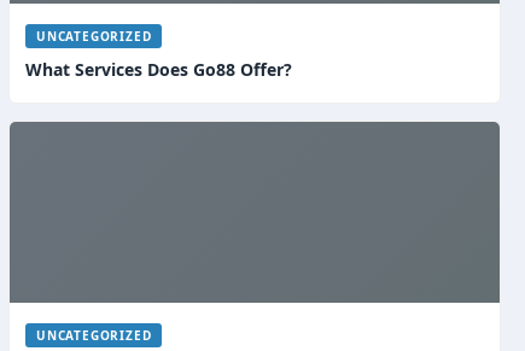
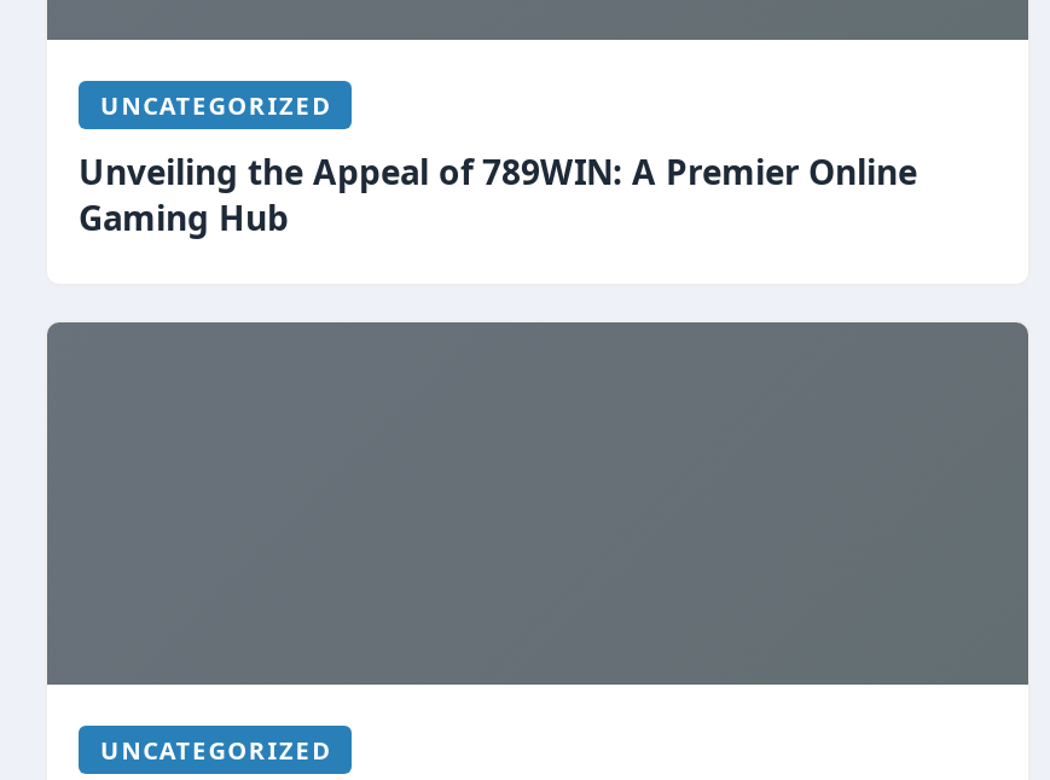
- What Services Does Go88 Offer?
+ Unveiling the Appeal of 789WIN: A Premier Online
+ Gaming Hub
